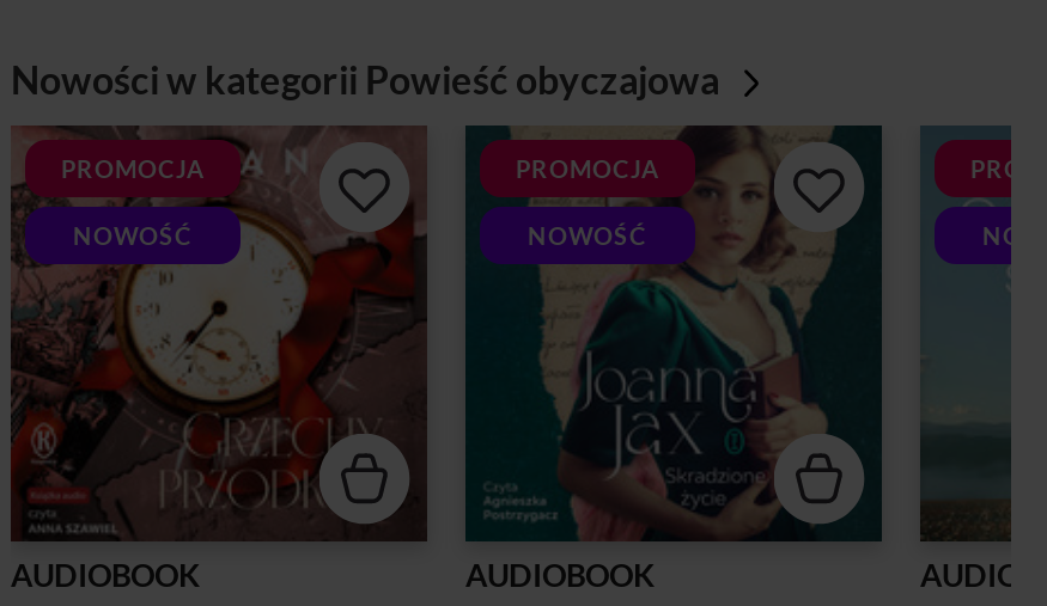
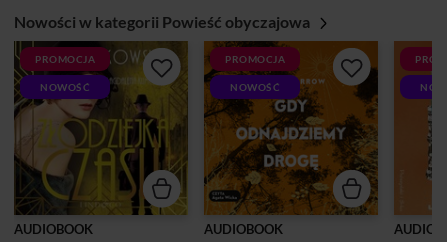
- [image]
+ [image]

- [image]
+ [image]

- [image]
+ [image]
